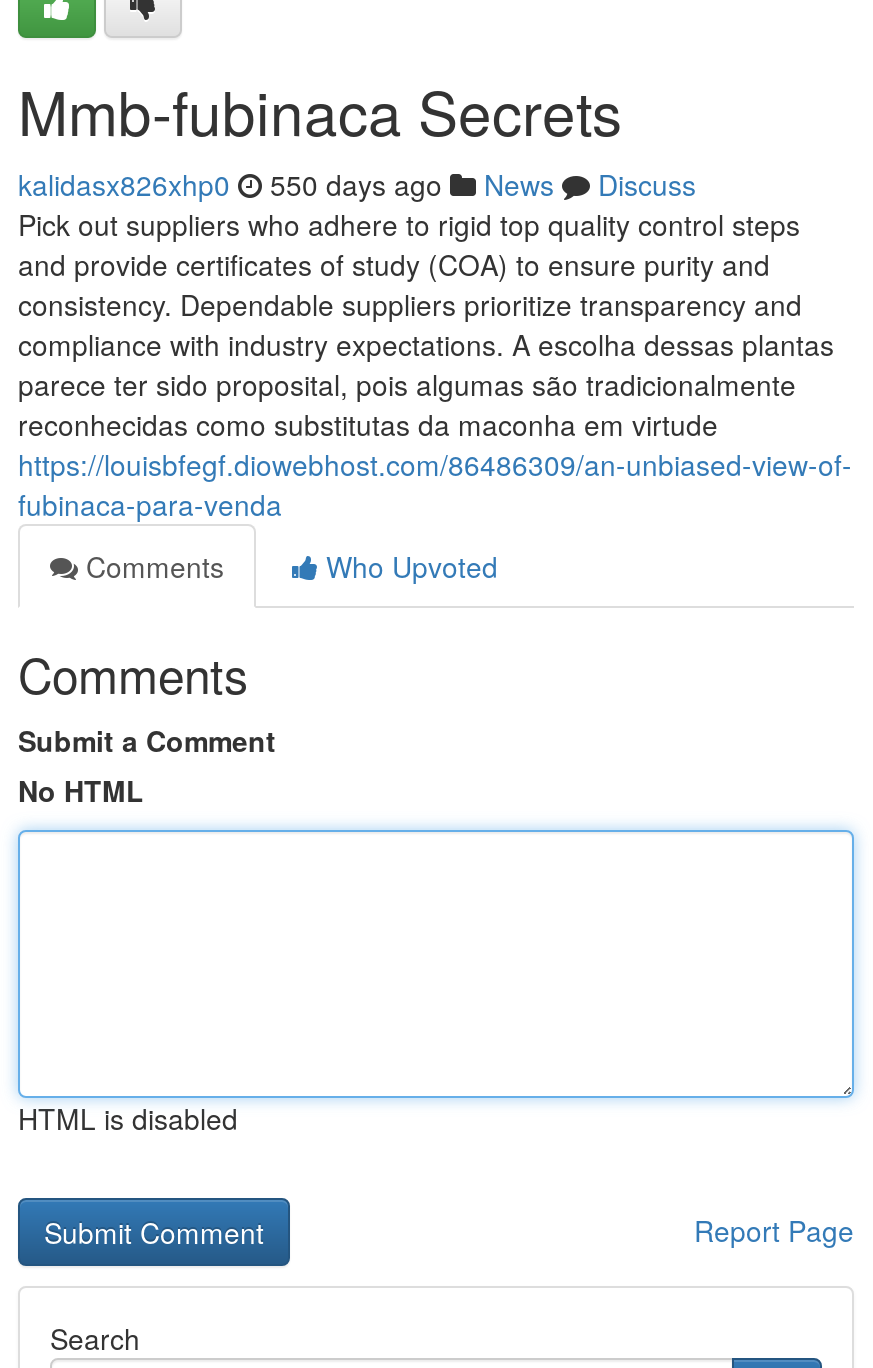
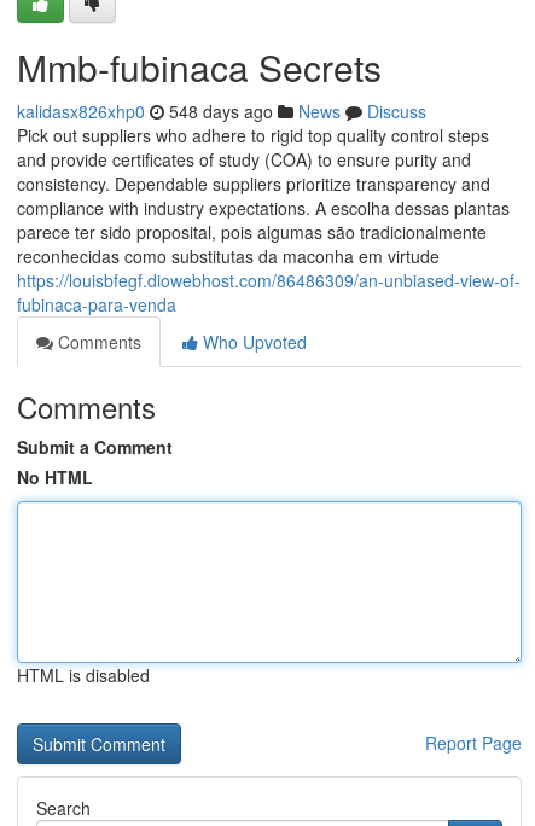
- kalidasx826xhp0 550 days ago News Discuss
+ kalidasx826xhp0 548 days ago News Discuss
